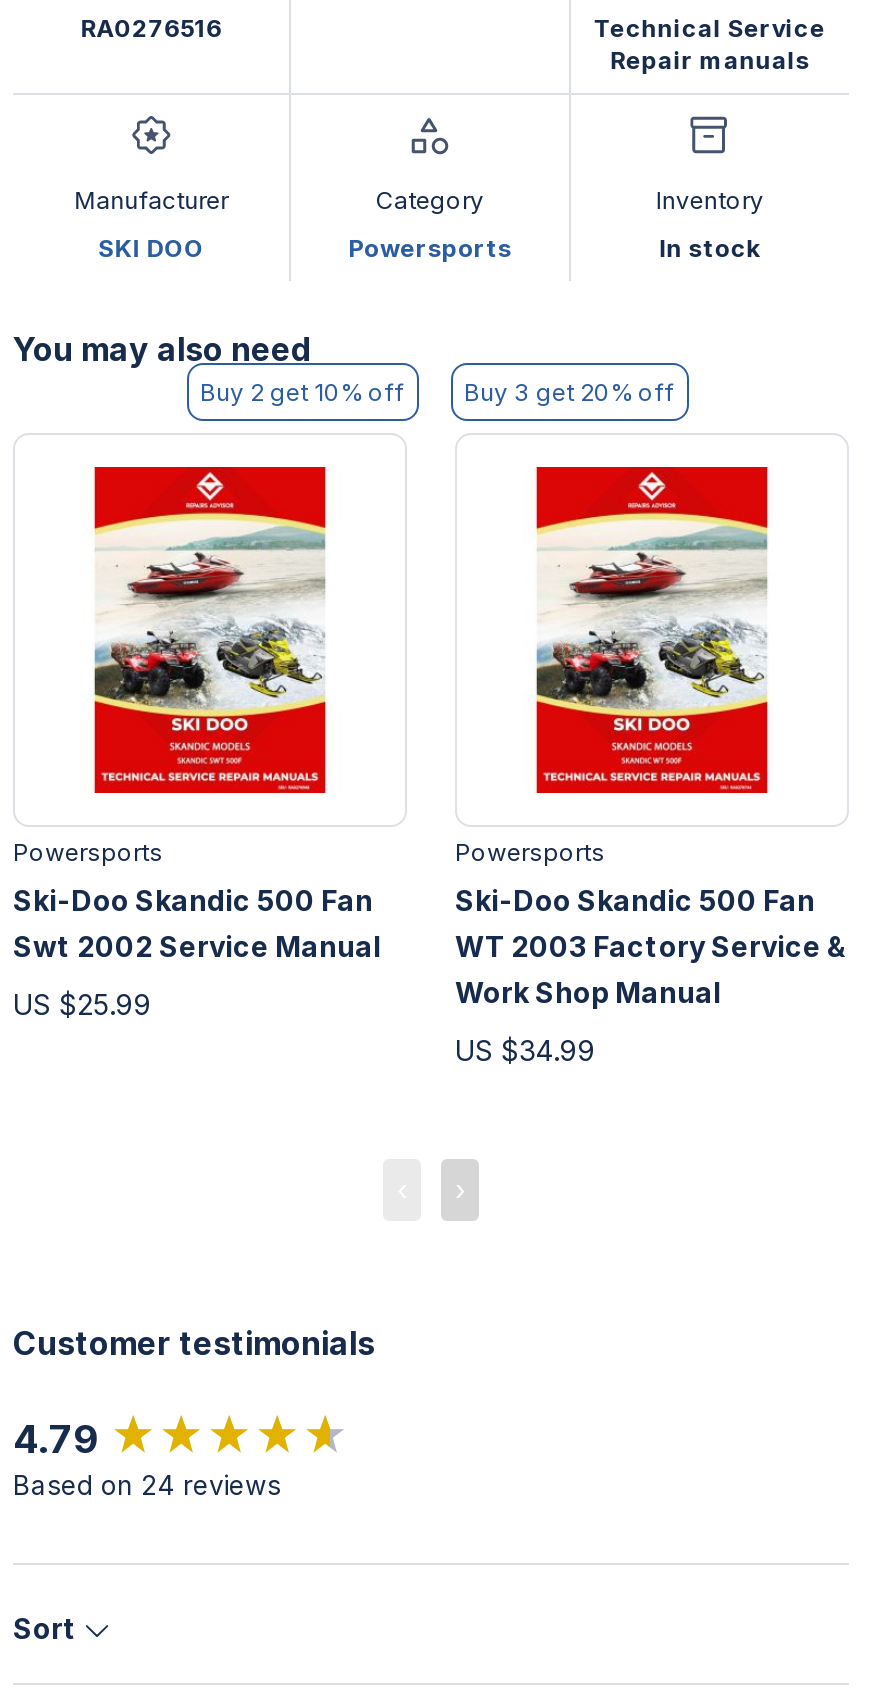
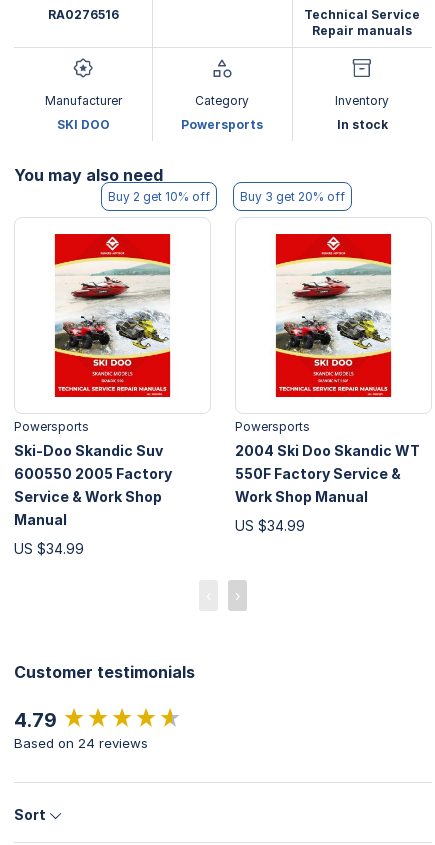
- Ski-Doo Skandic 500 Fan
- Swt 2002 Service Manual
+ Ski-Doo Skandic Suv
+ 600550 2005 Factory
+ Service & Work Shop
+ Manual

- Ski-Doo Skandic 500 Fan
- WT 2003 Factory Service &
+ 2004 Ski Doo Skandic WT
+ 550F Factory Service &

- US $25.99
+ US $34.99
